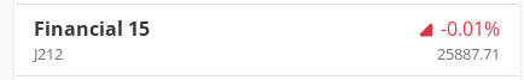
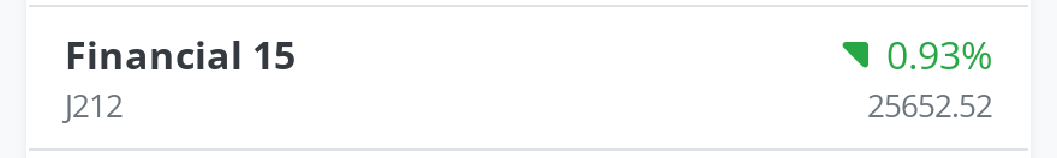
- -0.01%
+ 0.93%

- 25887.71
+ 25652.52
